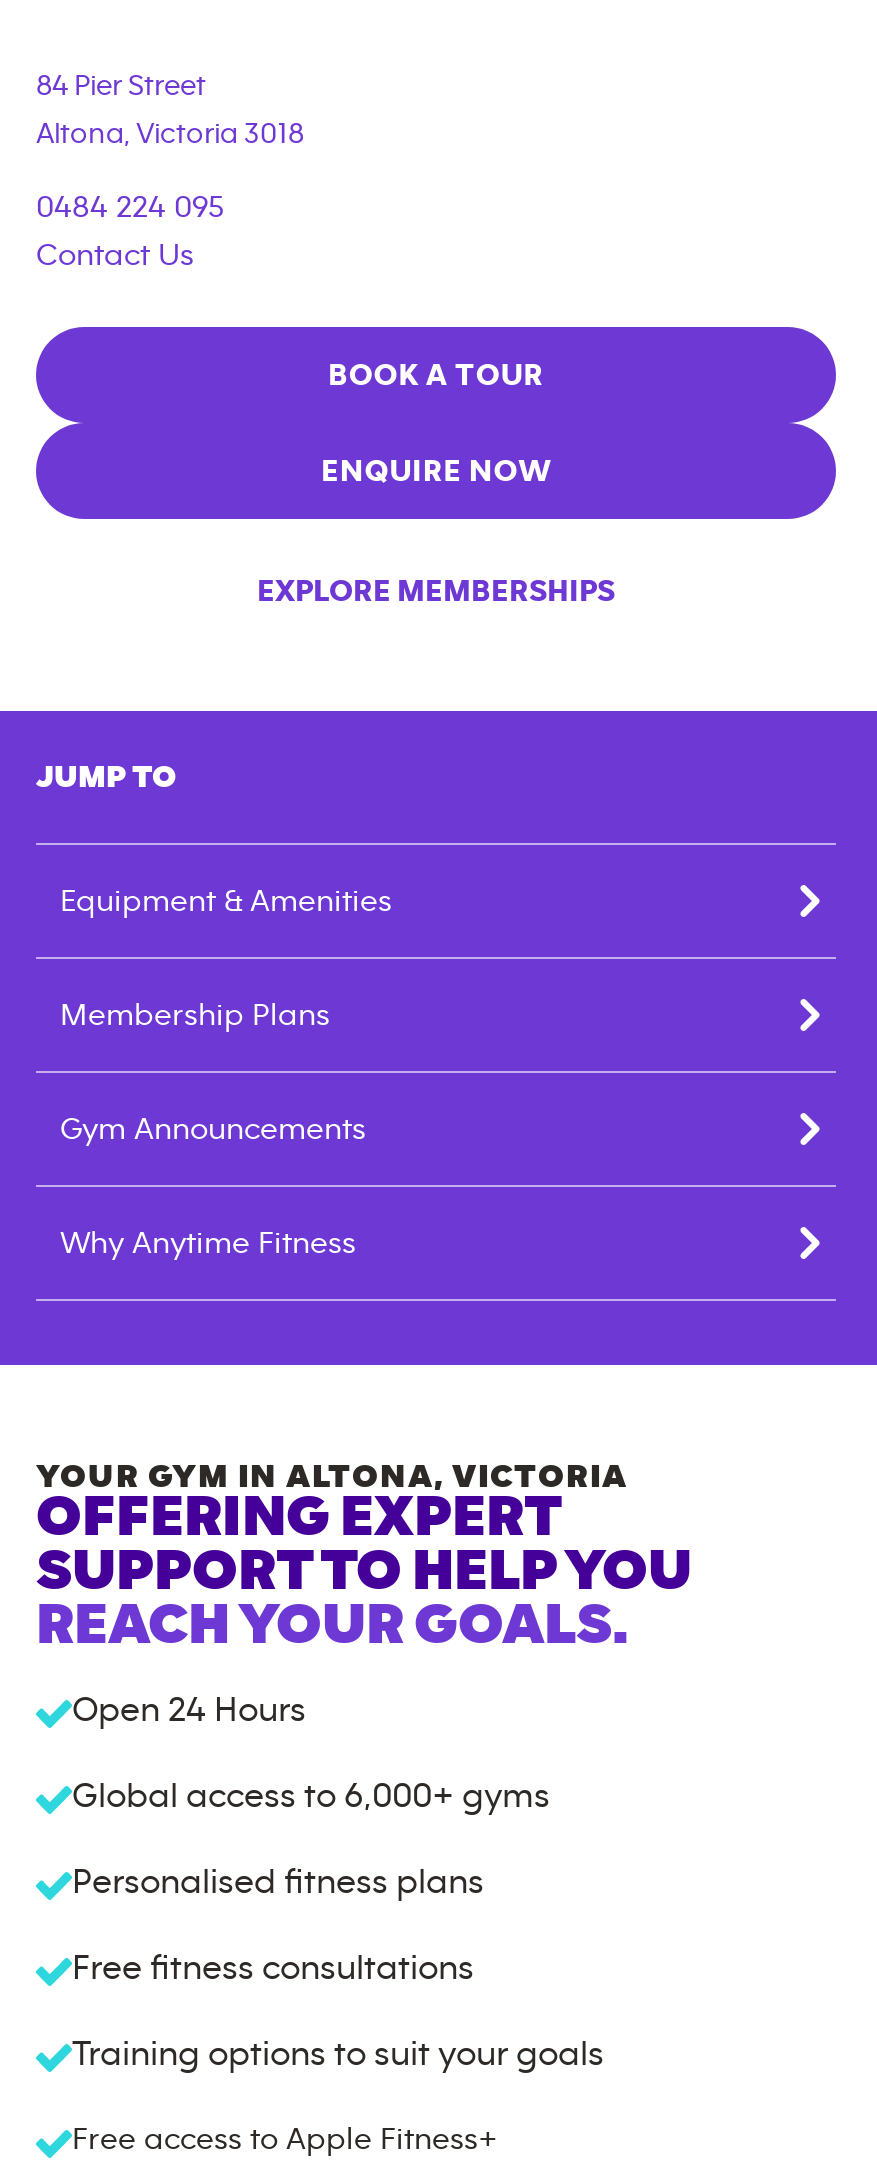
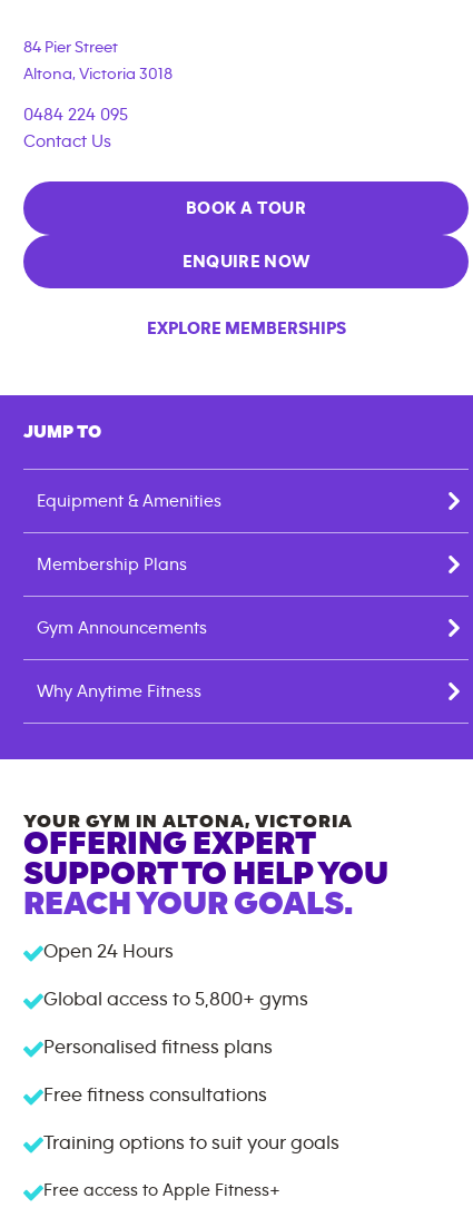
- Global access to 6,000+ gyms
+ Global access to 5,800+ gyms
